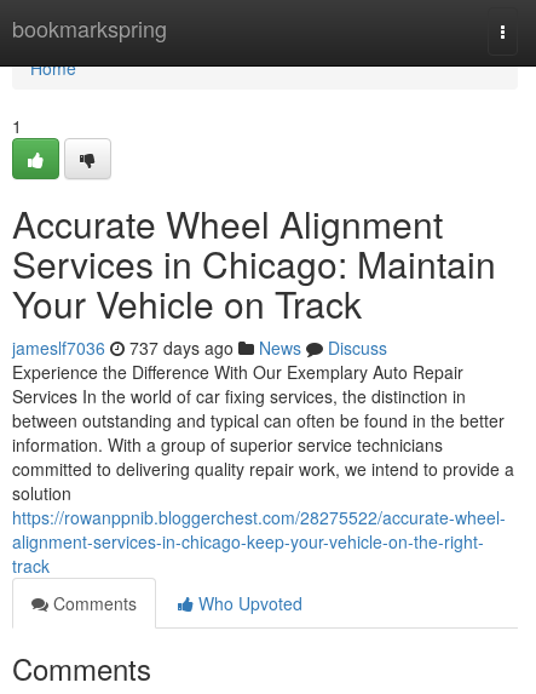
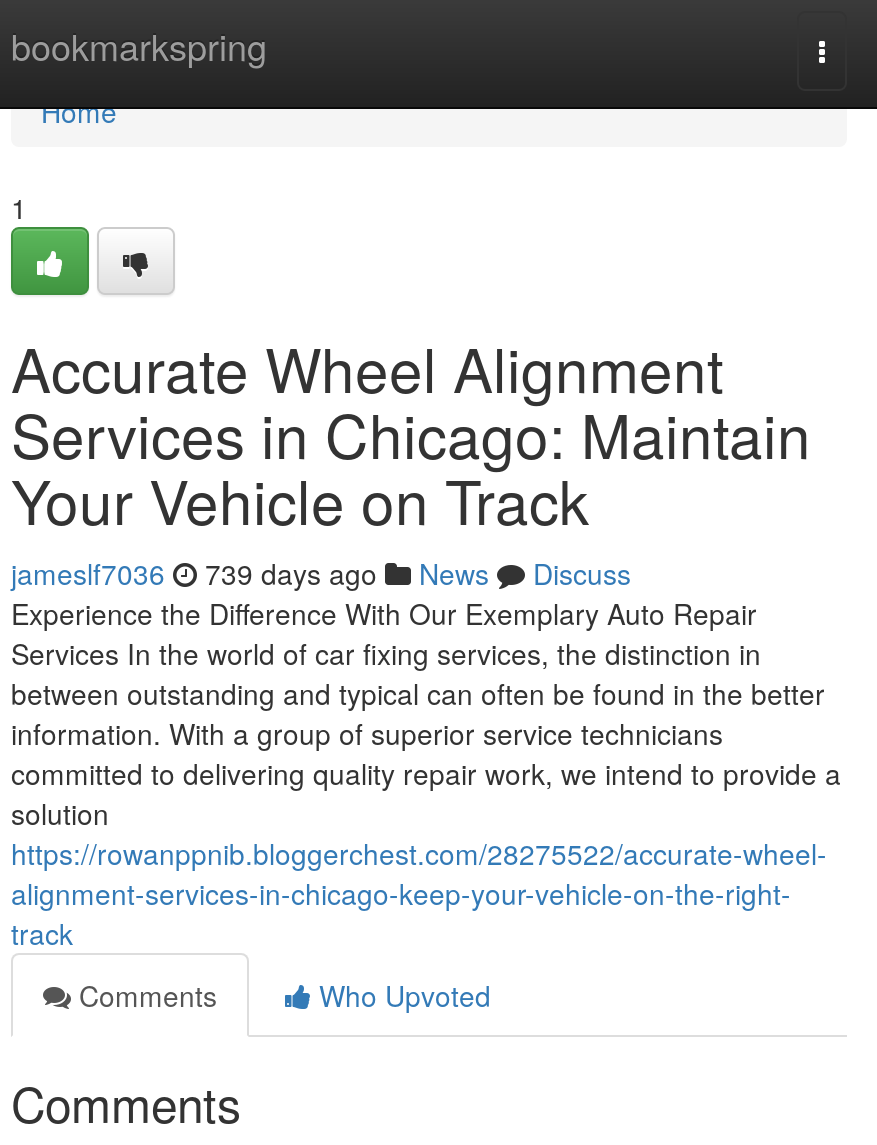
- jameslf7036 737 days ago News Discuss
+ jameslf7036 739 days ago News Discuss
